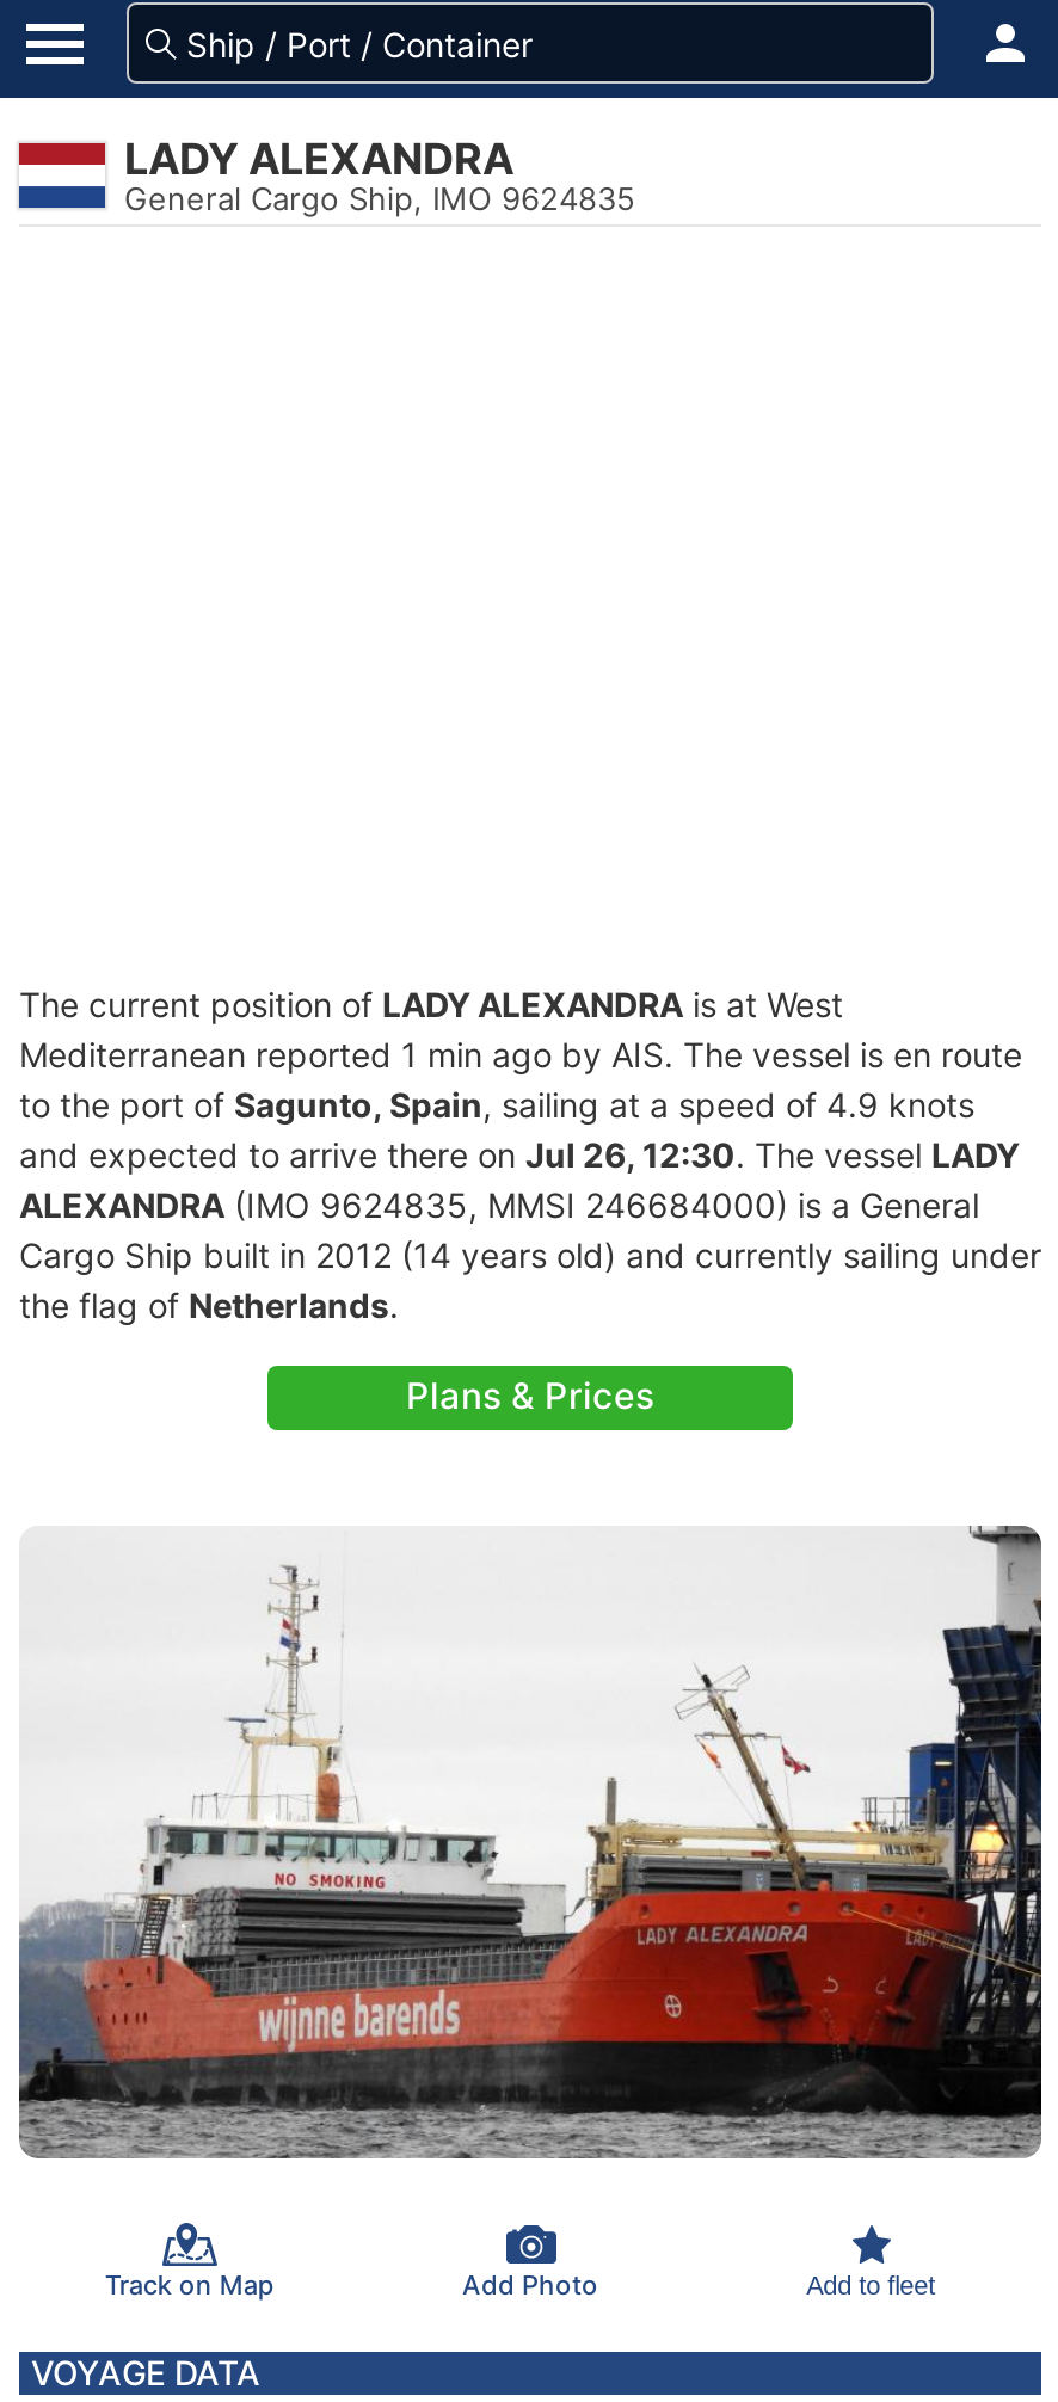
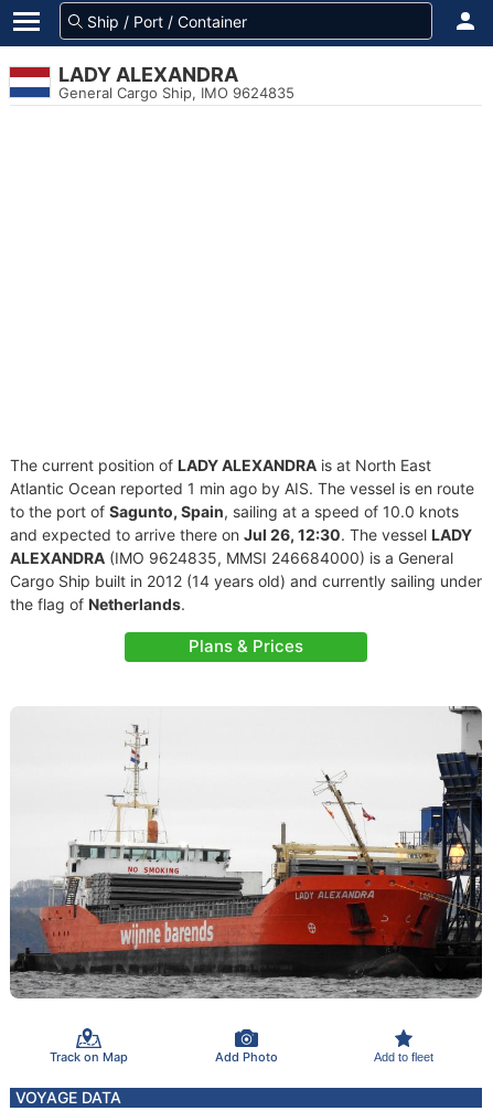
- The current position of LADY ALEXANDRA is at West
- Mediterranean reported 1 min ago by AIS. The vessel is en route
- to the port of Sagunto, Spain, sailing at a speed of 4.9 knots
+ The current position of LADY ALEXANDRA is at North East
+ Atlantic Ocean reported 1 min ago by AIS. The vessel is en route
+ to the port of Sagunto, Spain, sailing at a speed of 10.0 knots
